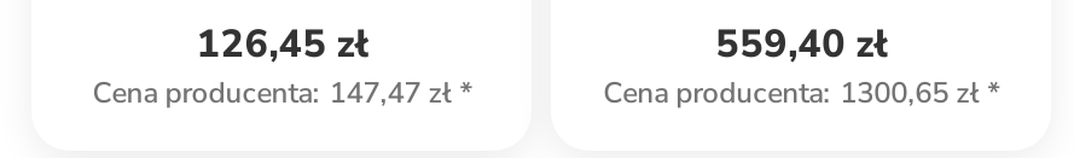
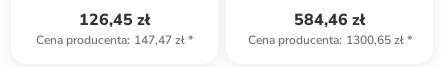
- 559,40 zł
+ 584,46 zł
